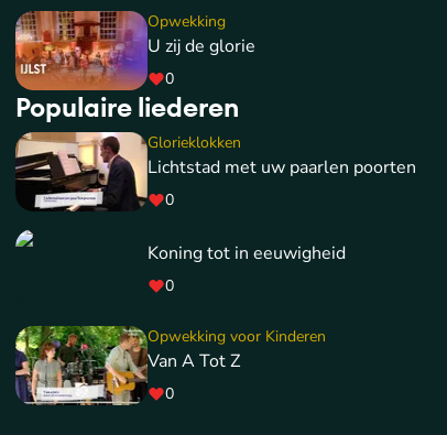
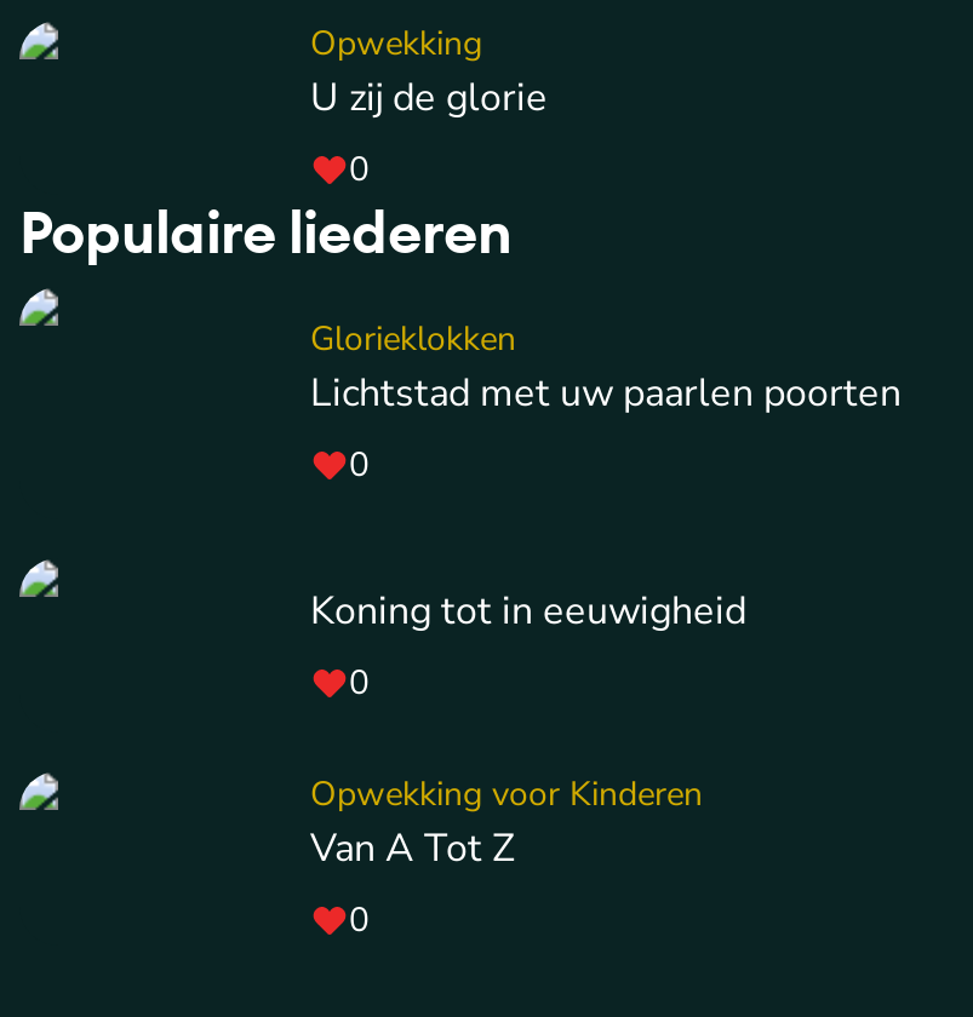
- [image]

- [image]

- [image]
